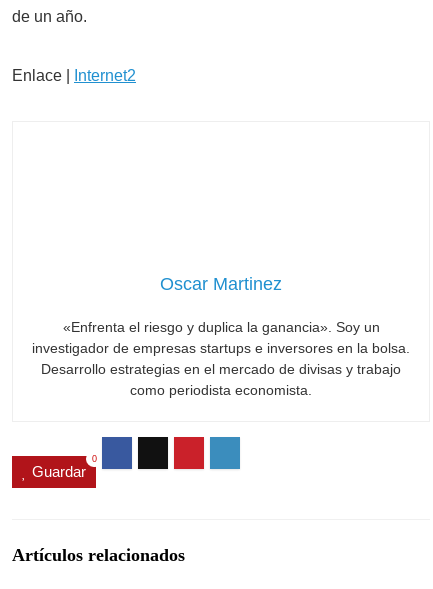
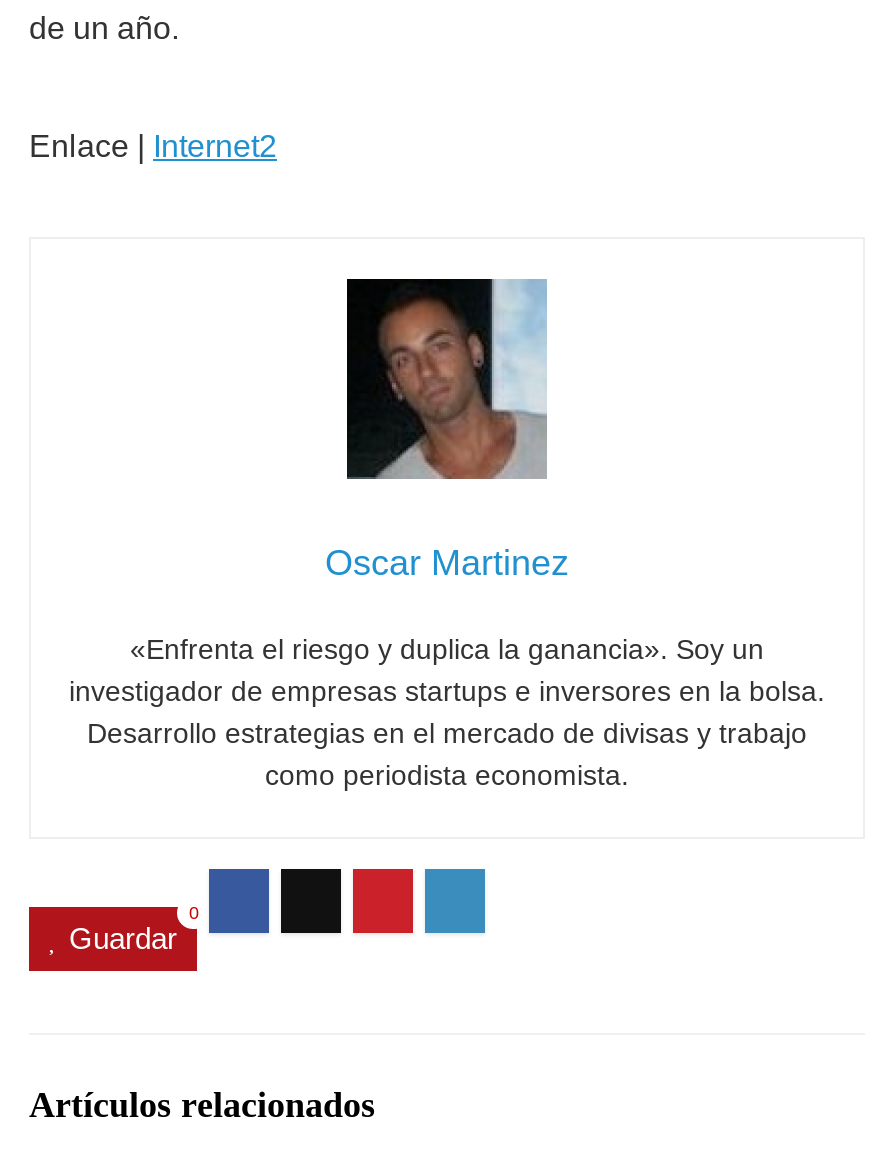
+ [image]
